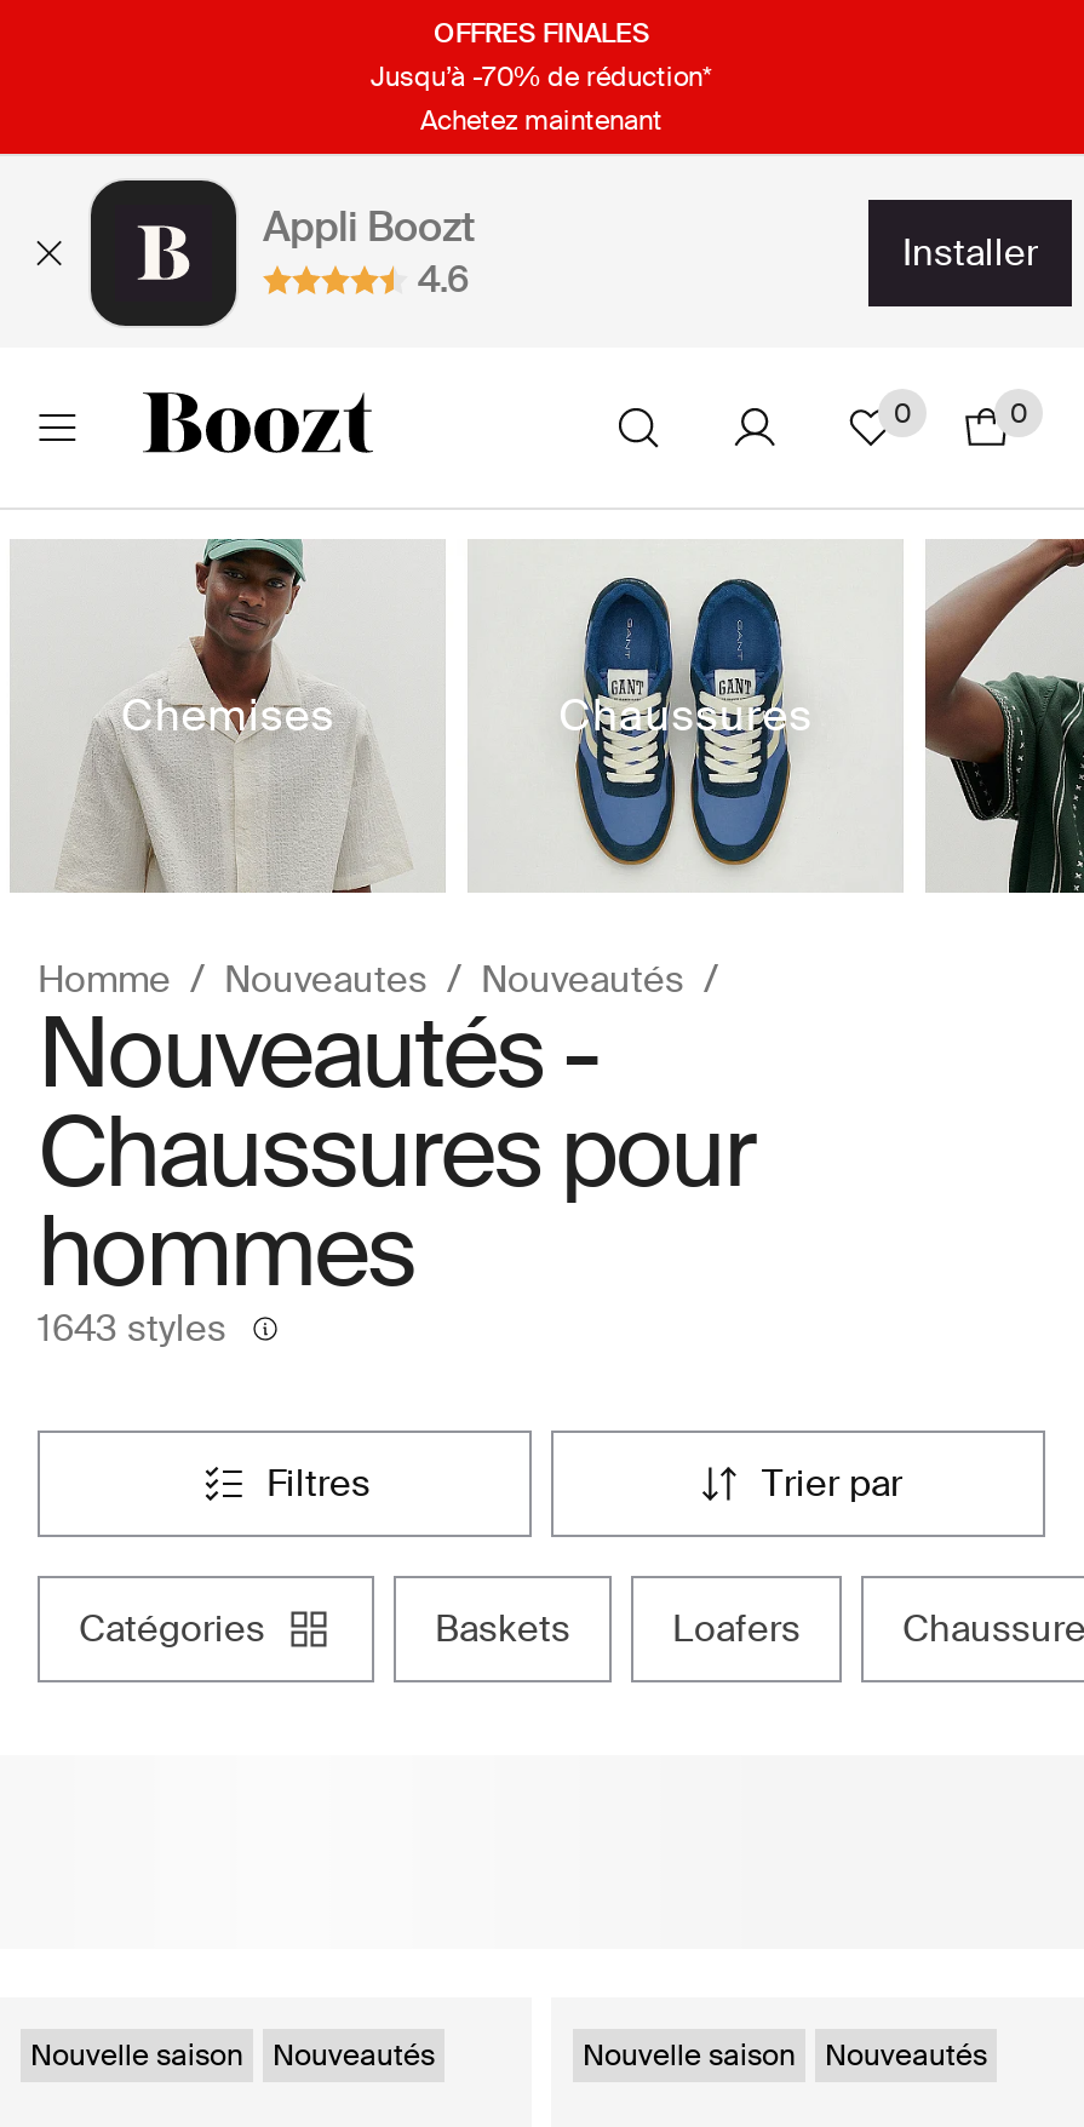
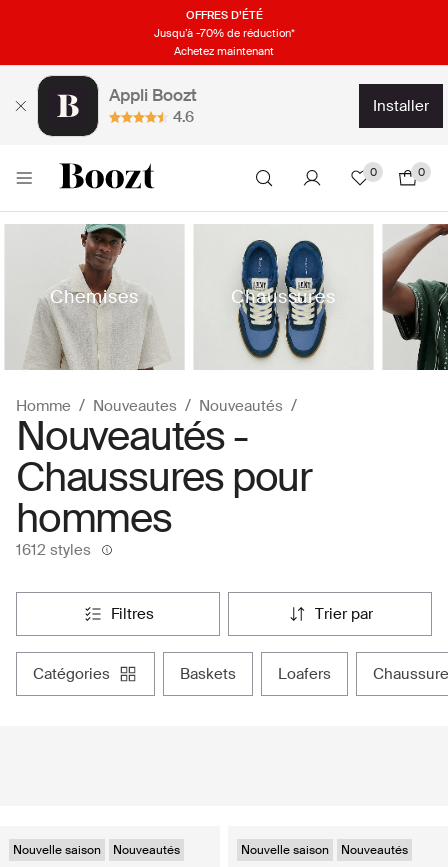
- OFFRES FINALES
+ OFFRES D’ÉTÉ

- 1643 styles
+ 1612 styles
